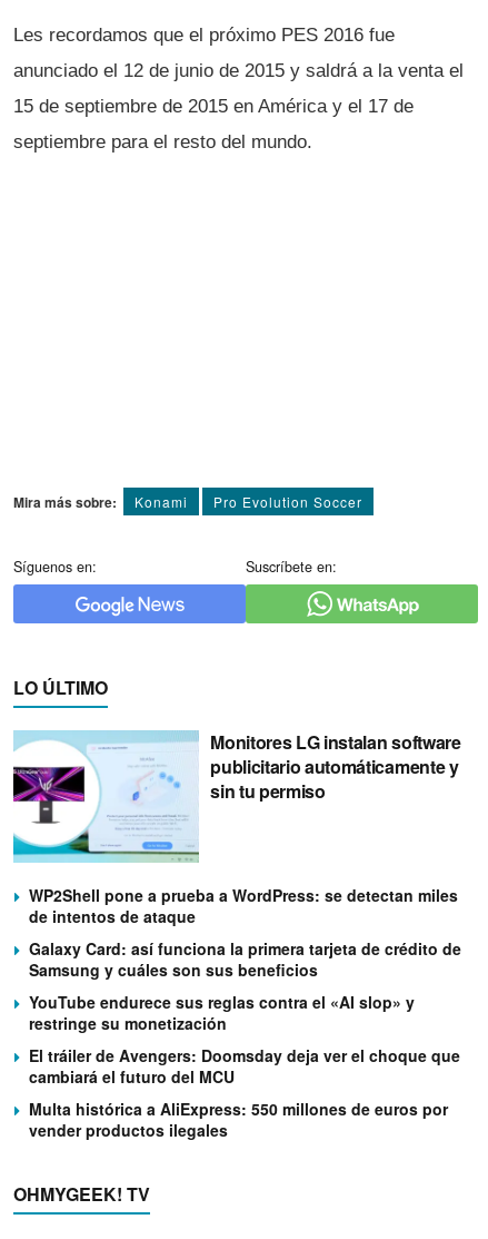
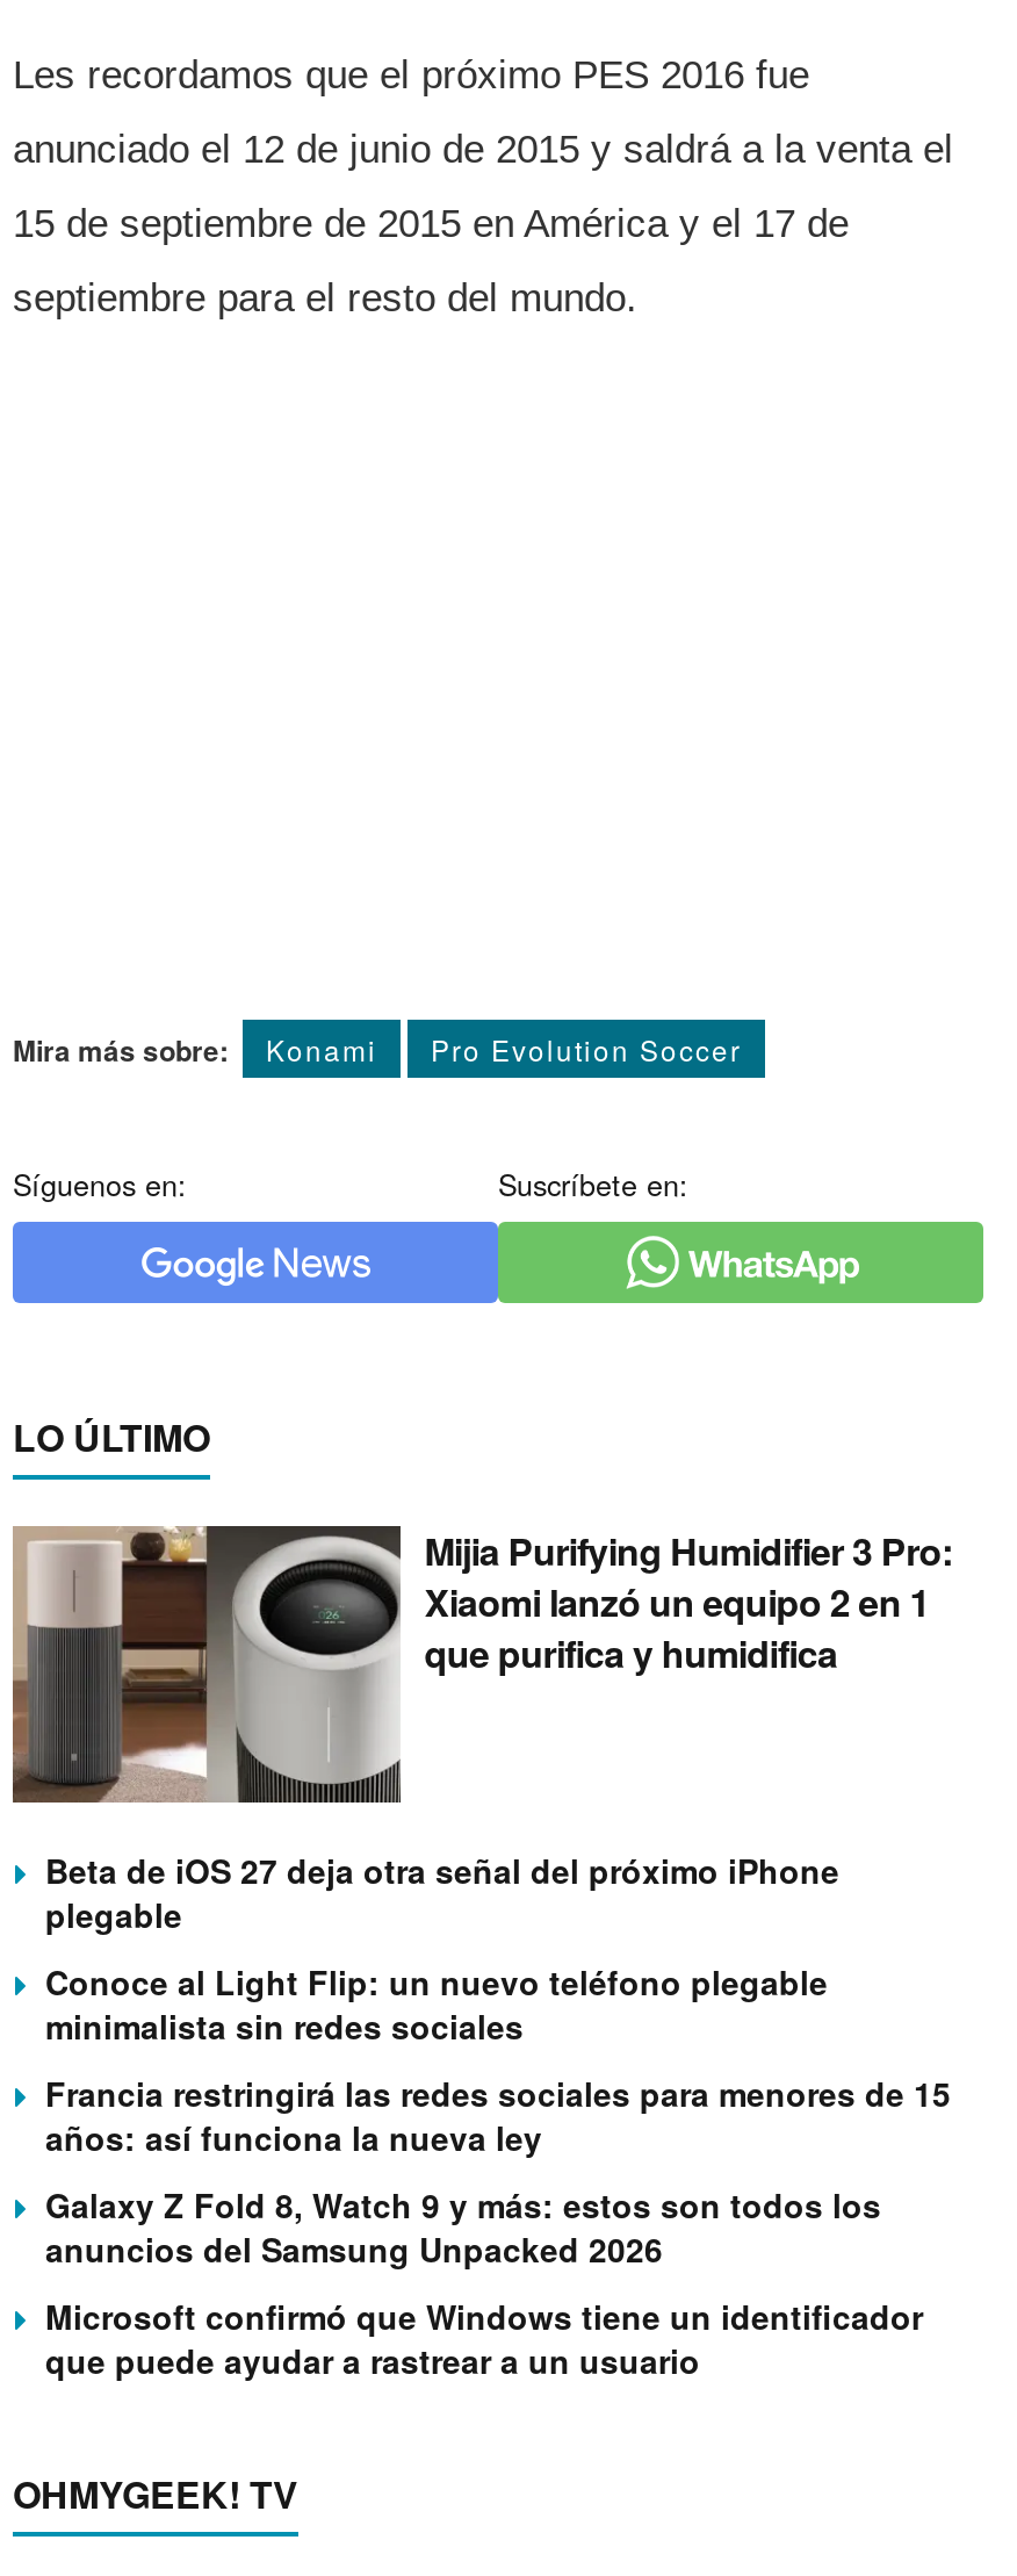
- [image]
- Monitores LG instalan software
- publicitario automáticamente y
- sin tu permiso
+ [image]
+ Mijia Purifying Humidifier 3 Pro:
+ Xiaomi lanzó un equipo 2 en 1
+ que purifica y humidifica

- WP2Shell pone a prueba a WordPress: se detectan miles
- de intentos de ataque
- Galaxy Card: así funciona la primera tarjeta de crédito de
- Samsung y cuáles son sus beneficios
- YouTube endurece sus reglas contra el «AI slop» y
- restringe su monetización
- El tráiler de Avengers: Doomsday deja ver el choque que
- cambiará el futuro del MCU
- Multa histórica a AliExpress: 550 millones de euros por
- vender productos ilegales
+ Beta de iOS 27 deja otra señal del próximo iPhone
+ plegable
+ Conoce al Light Flip: un nuevo teléfono plegable
+ minimalista sin redes sociales
+ Francia restringirá las redes sociales para menores de 15
+ años: así funciona la nueva ley
+ Galaxy Z Fold 8, Watch 9 y más: estos son todos los
+ anuncios del Samsung Unpacked 2026
+ Microsoft confirmó que Windows tiene un identificador
+ que puede ayudar a rastrear a un usuario
